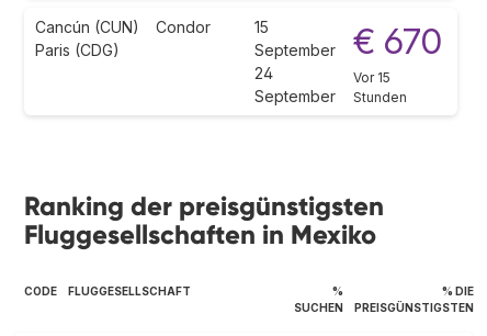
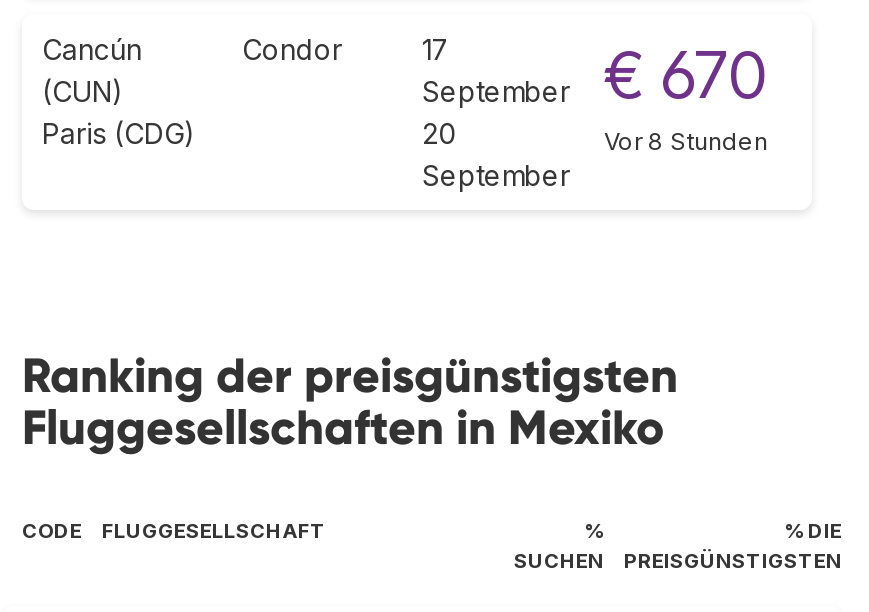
- 15
+ 17

moved down: Paris (CDG)

- 24
+ 20

- Vor 15
- Stunden
+ Vor 8 Stunden
